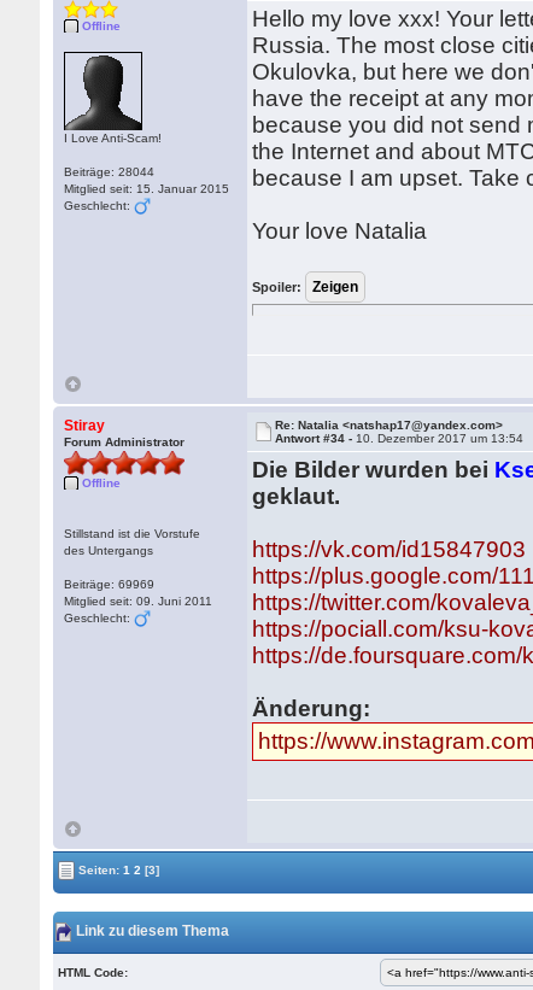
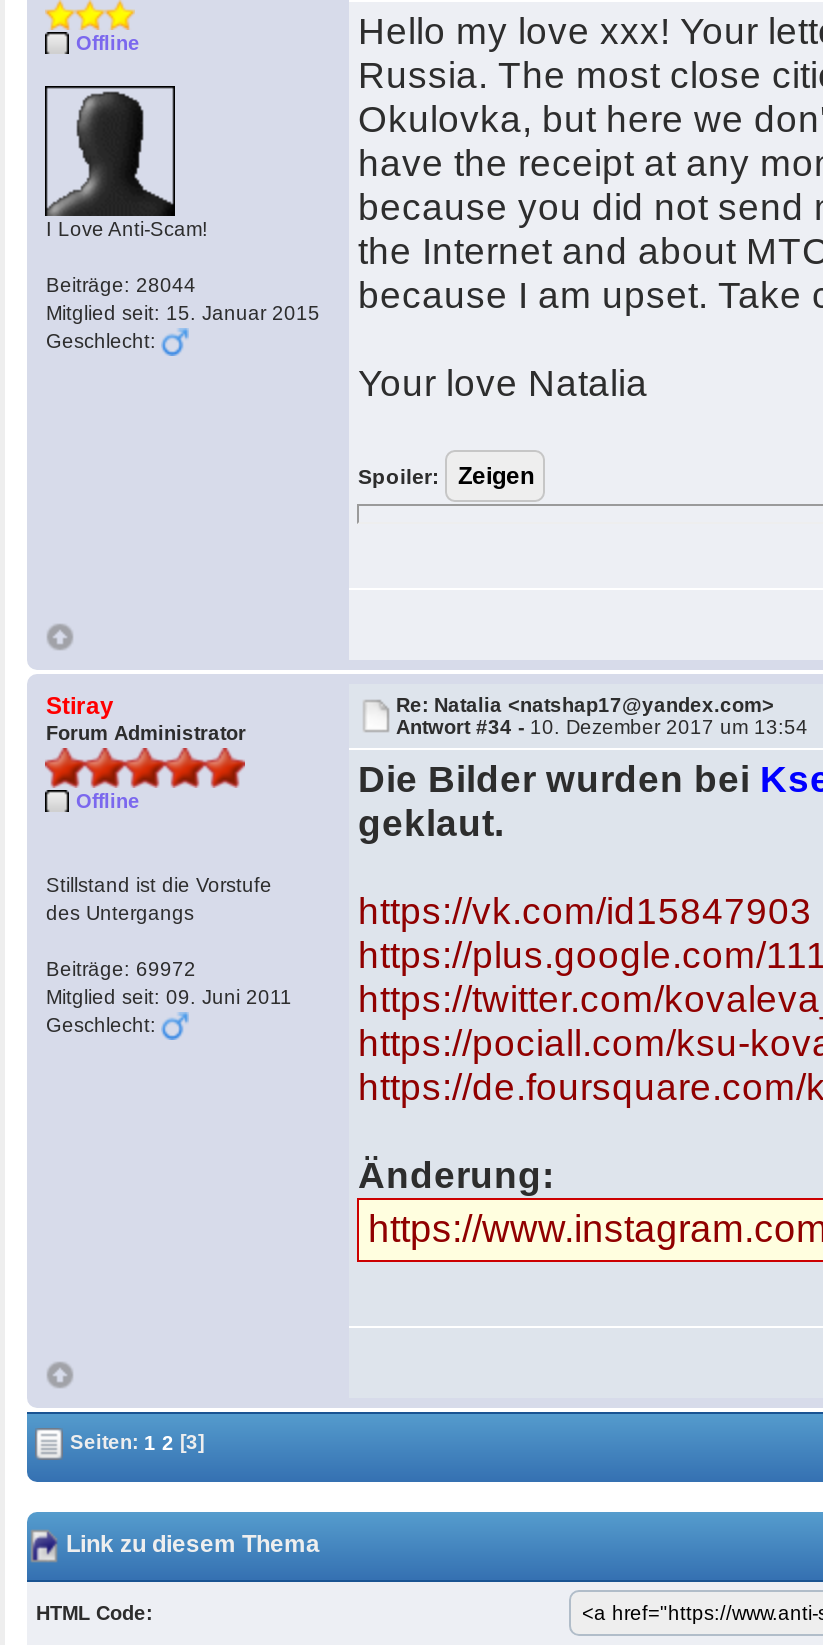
- Beiträge: 69969
+ Beiträge: 69972
